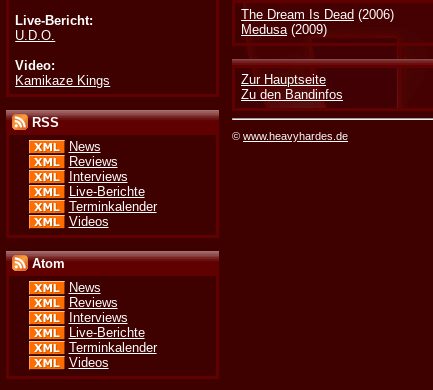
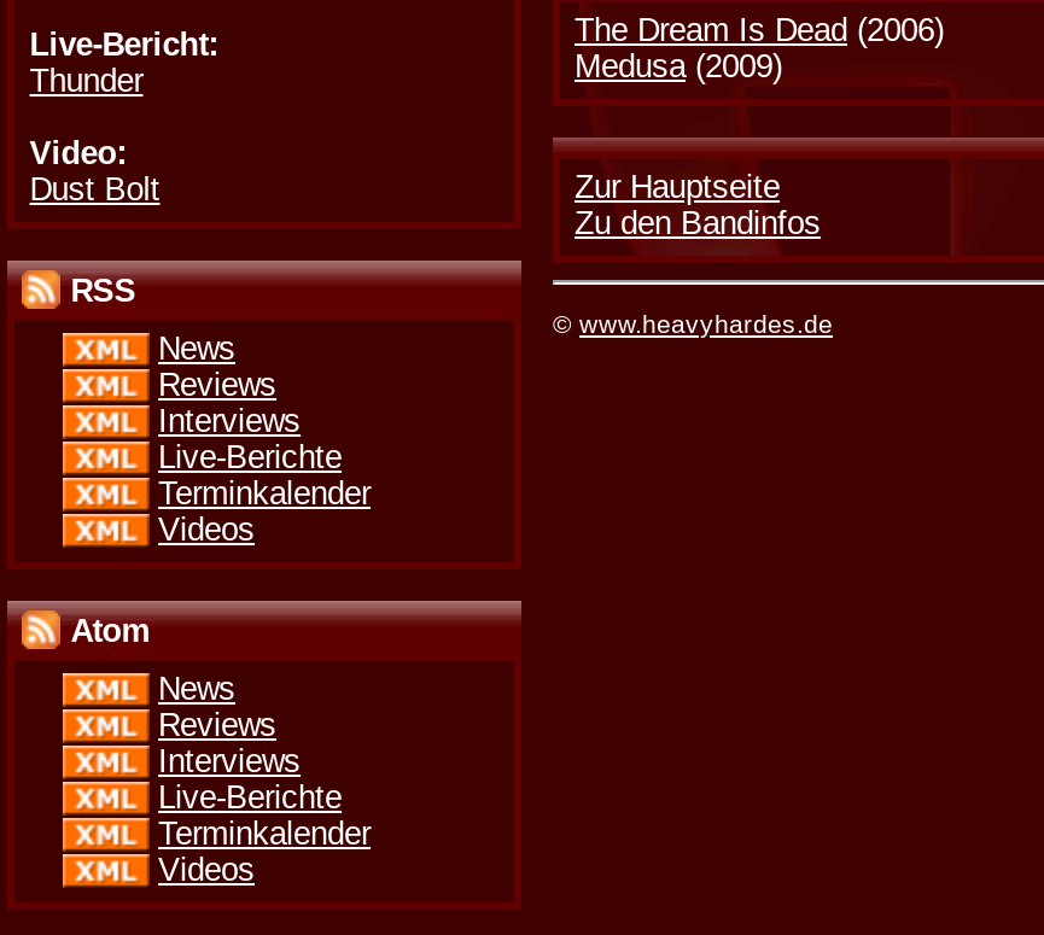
- U.D.O.
+ Thunder

- Kamikaze Kings
+ Dust Bolt
